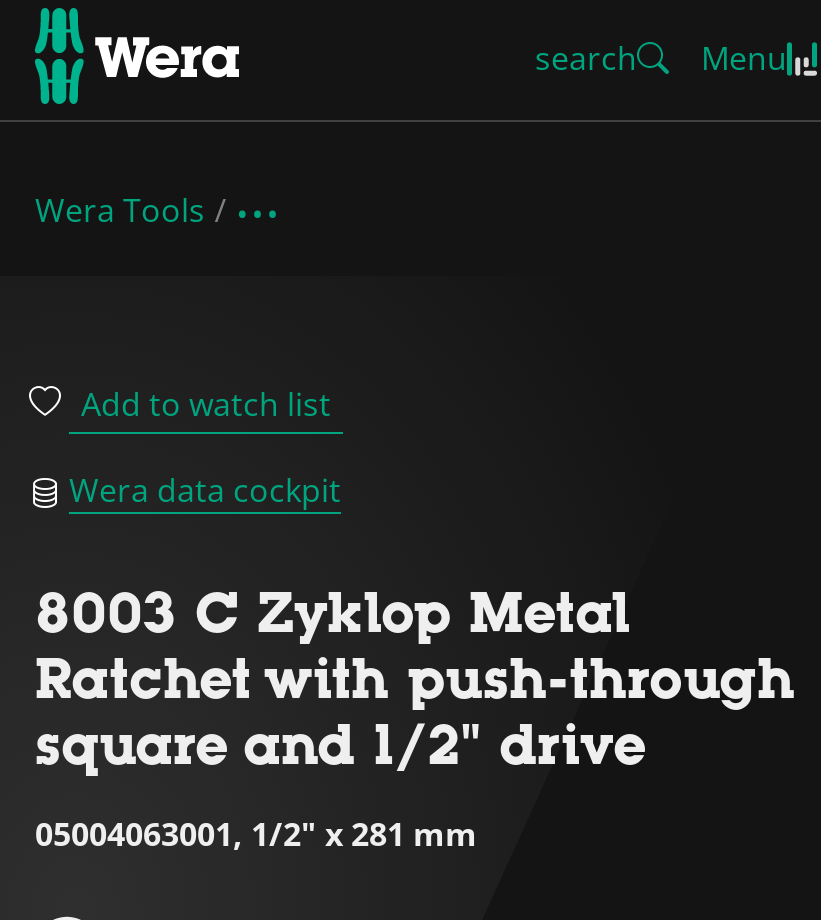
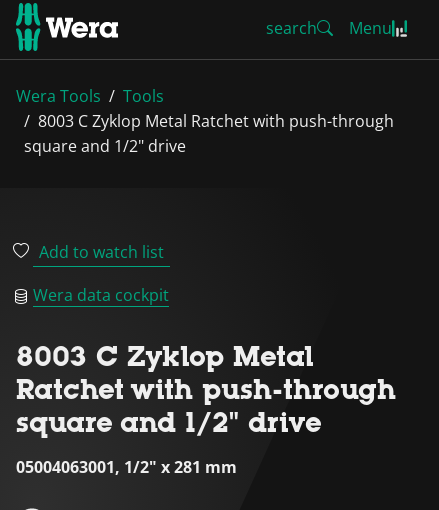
+ Tools
+ 8003 C Zyklop Metal Ratchet with push-through
+ square and 1/2" drive
